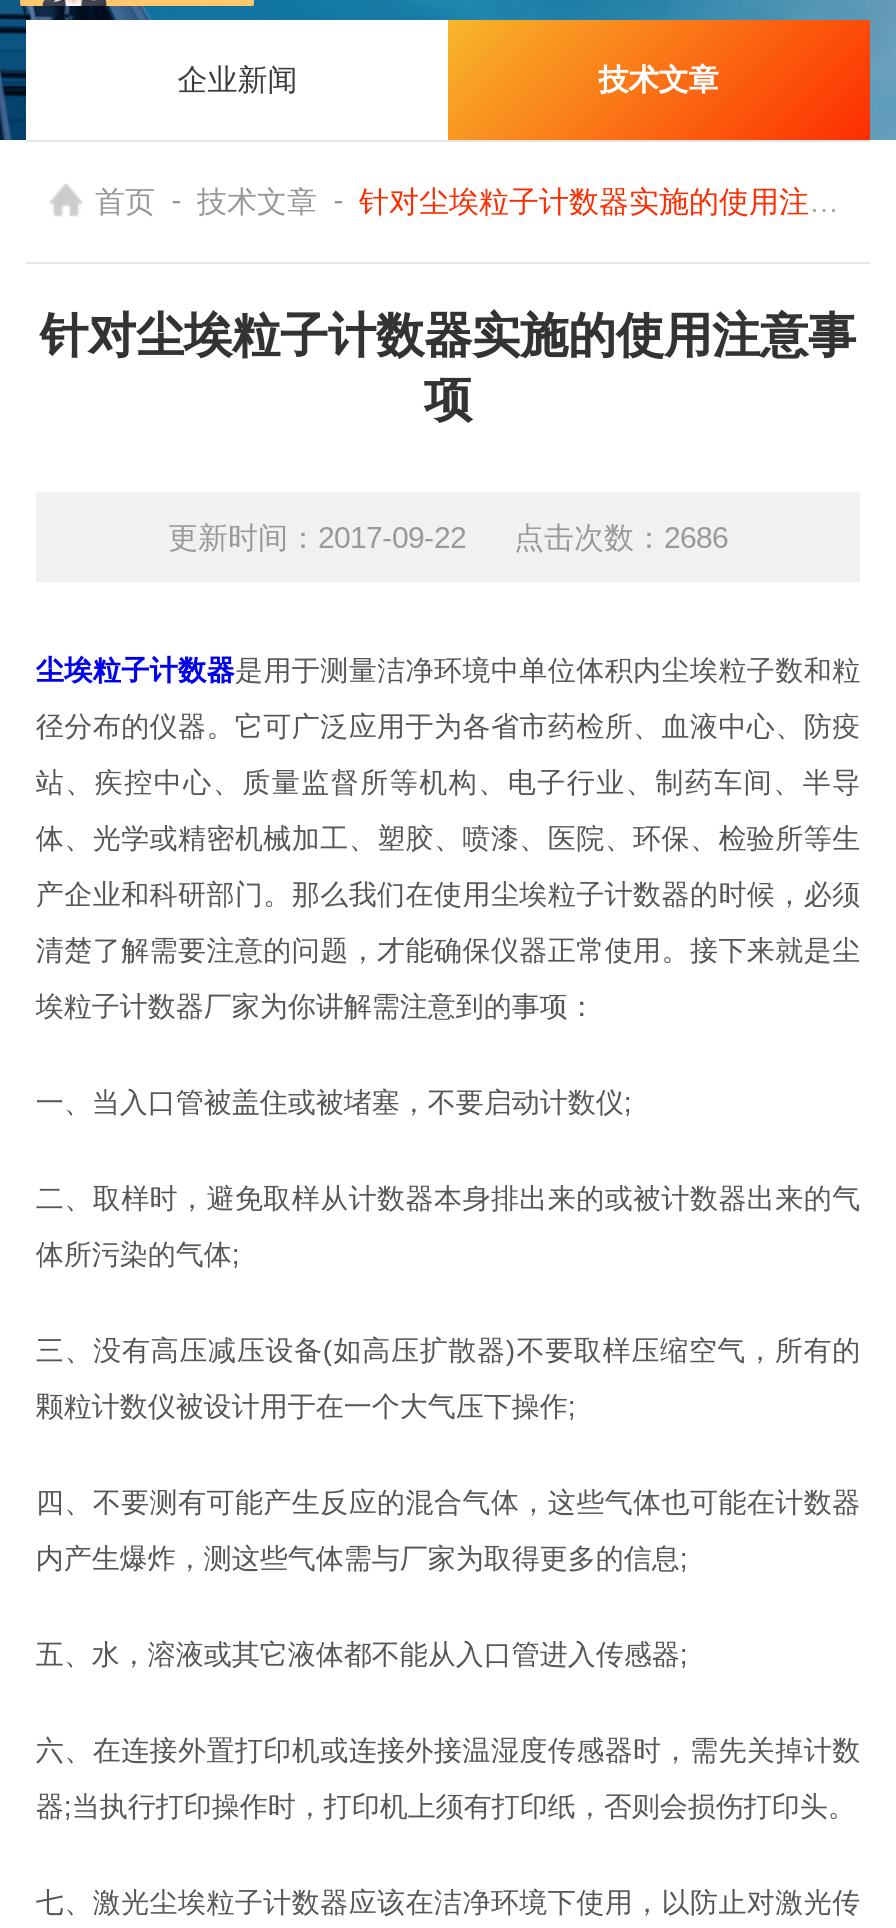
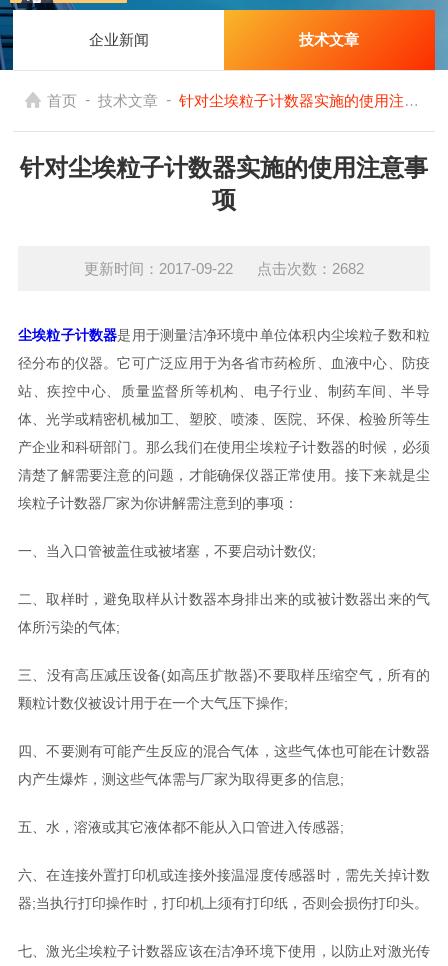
- 更新时间：2017-09-22 点击次数：2686
+ 更新时间：2017-09-22 点击次数：2682
